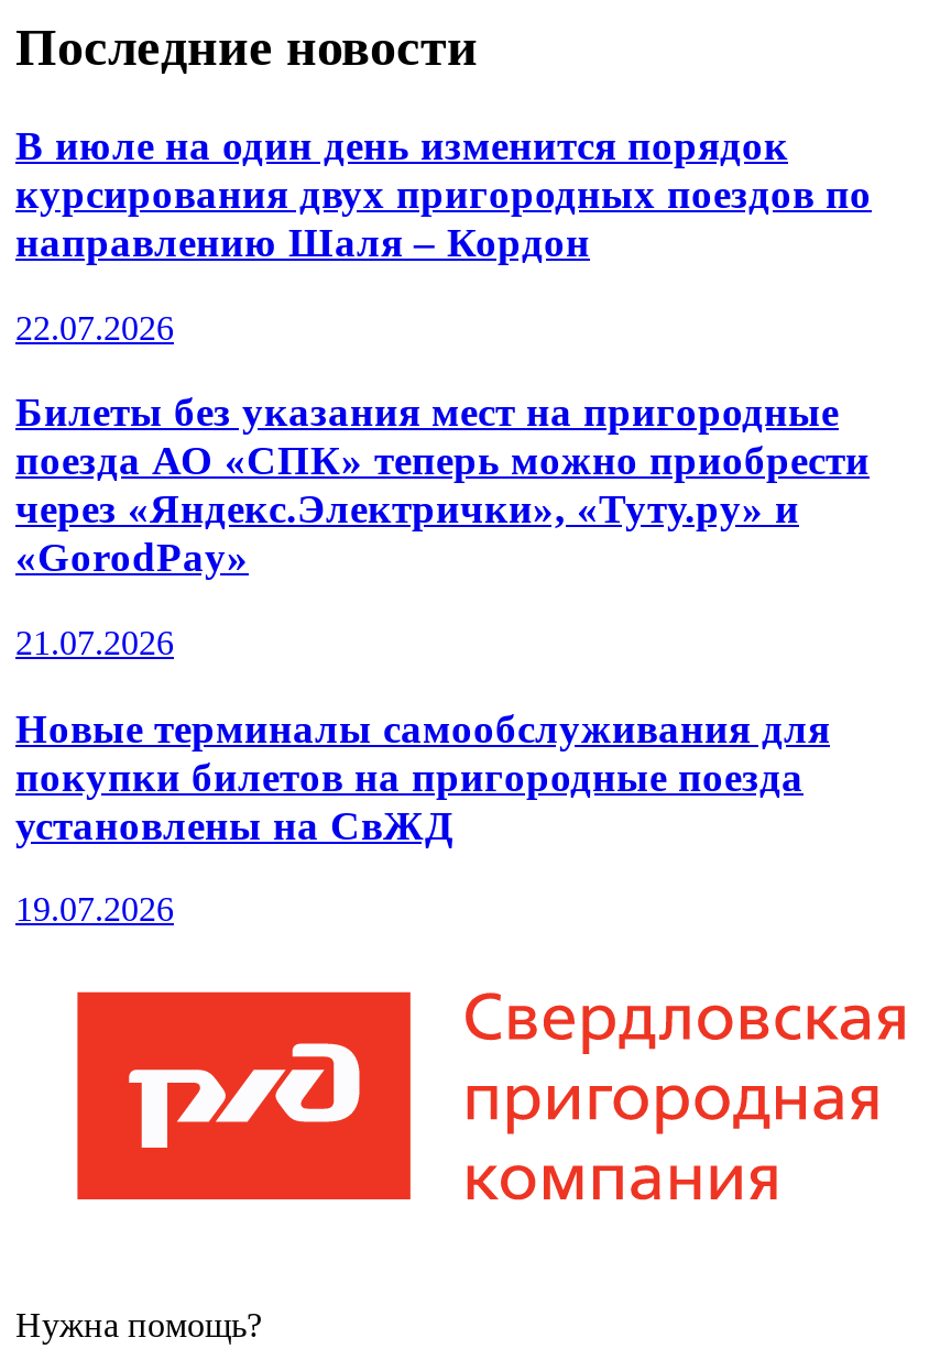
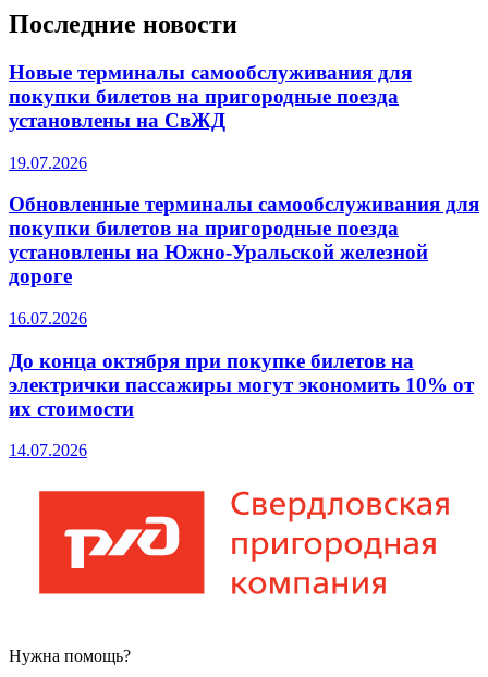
- В июле на один день изменится порядок
- курсирования двух пригородных поездов по
- направлению Шаля – Кордон
- 22.07.2026
- Билеты без указания мест на пригородные
- поезда АО «СПК» теперь можно приобрести
- через «Яндекс.Электрички», «Туту.ру» и
- «GorodPay»
- 21.07.2026

moved up: Новые терминалы самообслуживания для | покупки билетов на пригородные поезда | установлены на СвЖД | 19.07.2026

+ Обновленные терминалы самообслуживания для
+ покупки билетов на пригородные поезда
+ установлены на Южно-Уральской железной
+ дороге
+ 16.07.2026
+ До конца октября при покупке билетов на
+ электрички пассажиры могут экономить 10% от
+ их стоимости
+ 14.07.2026
